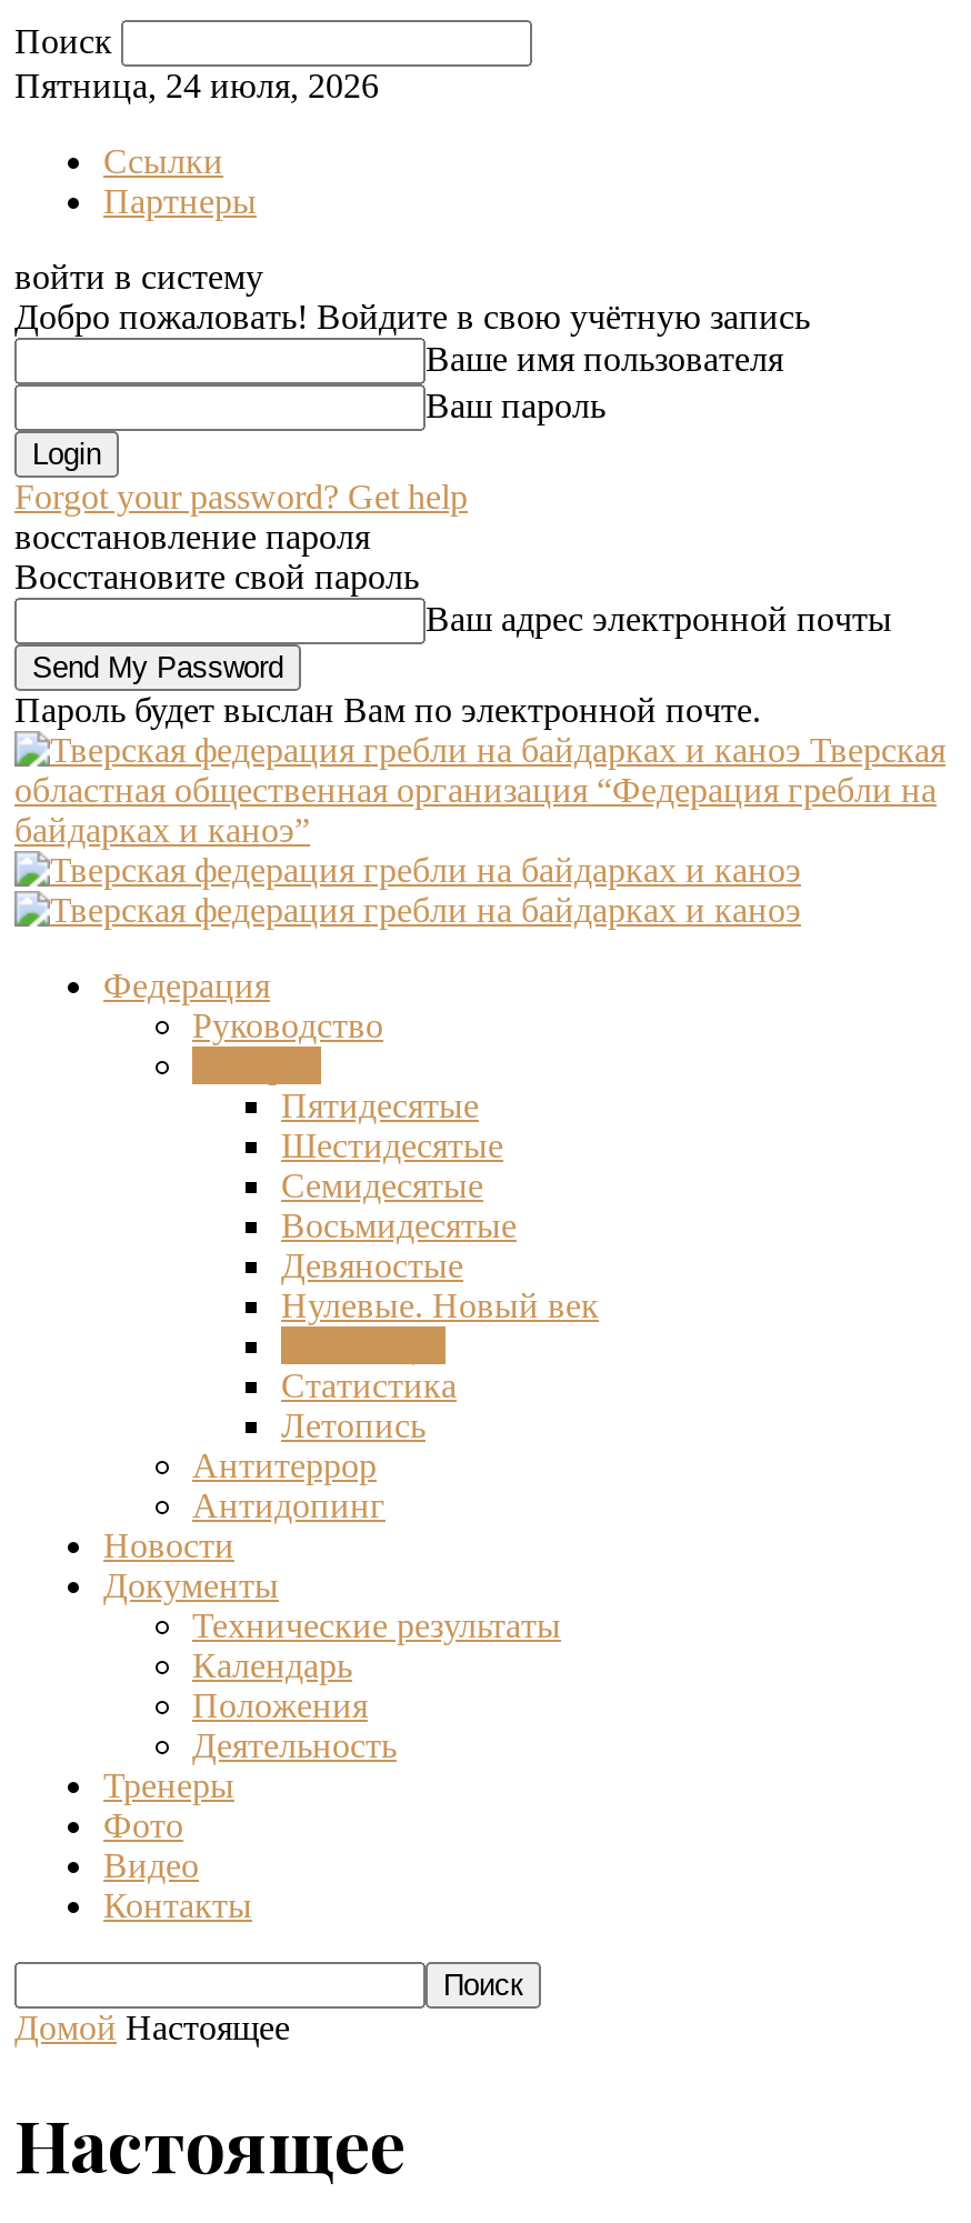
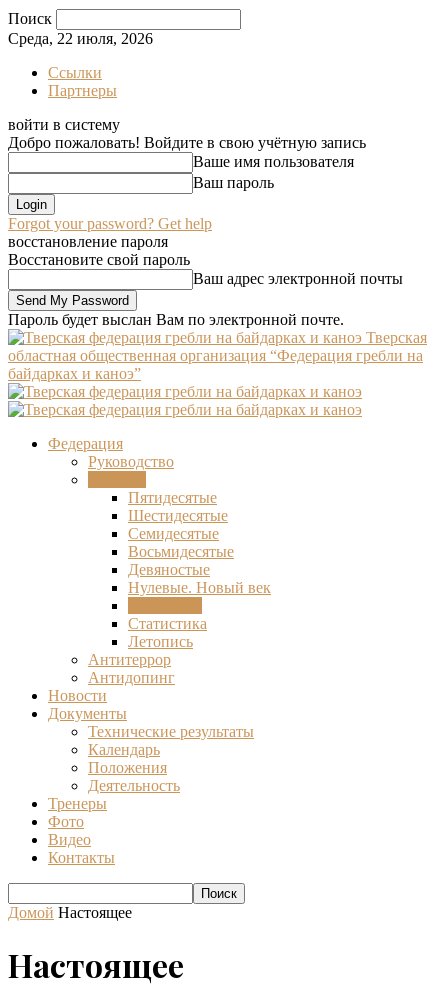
- Пятница, 24 июля, 2026
+ Среда, 22 июля, 2026
